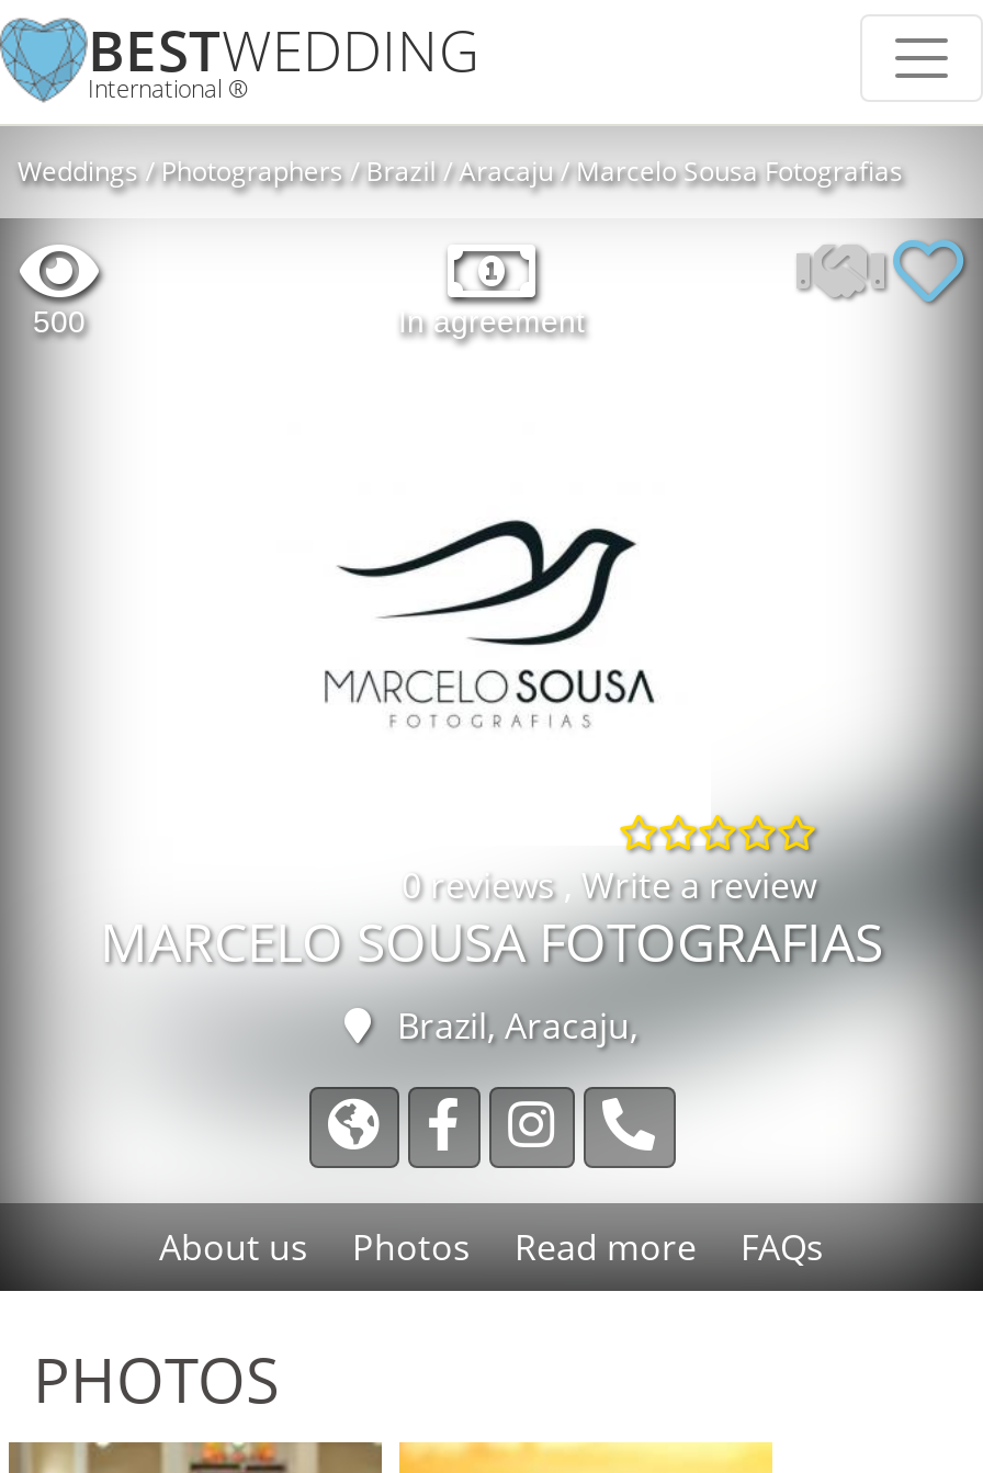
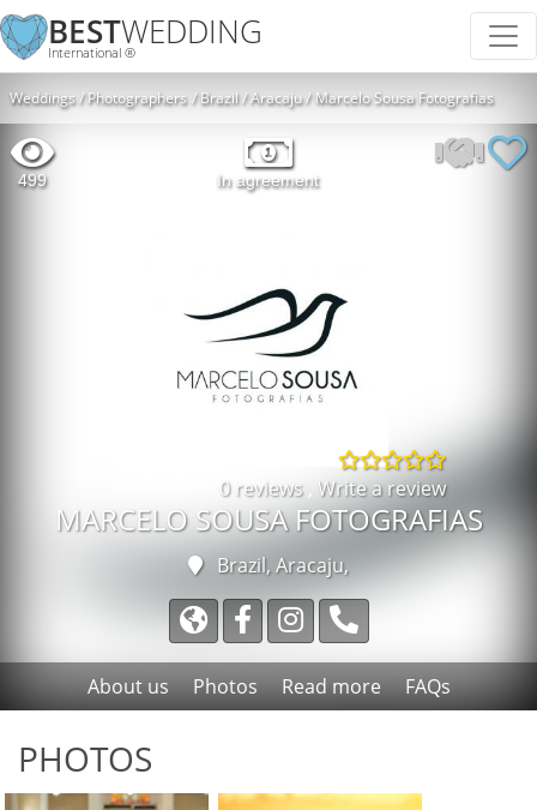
- 500
+ 499
